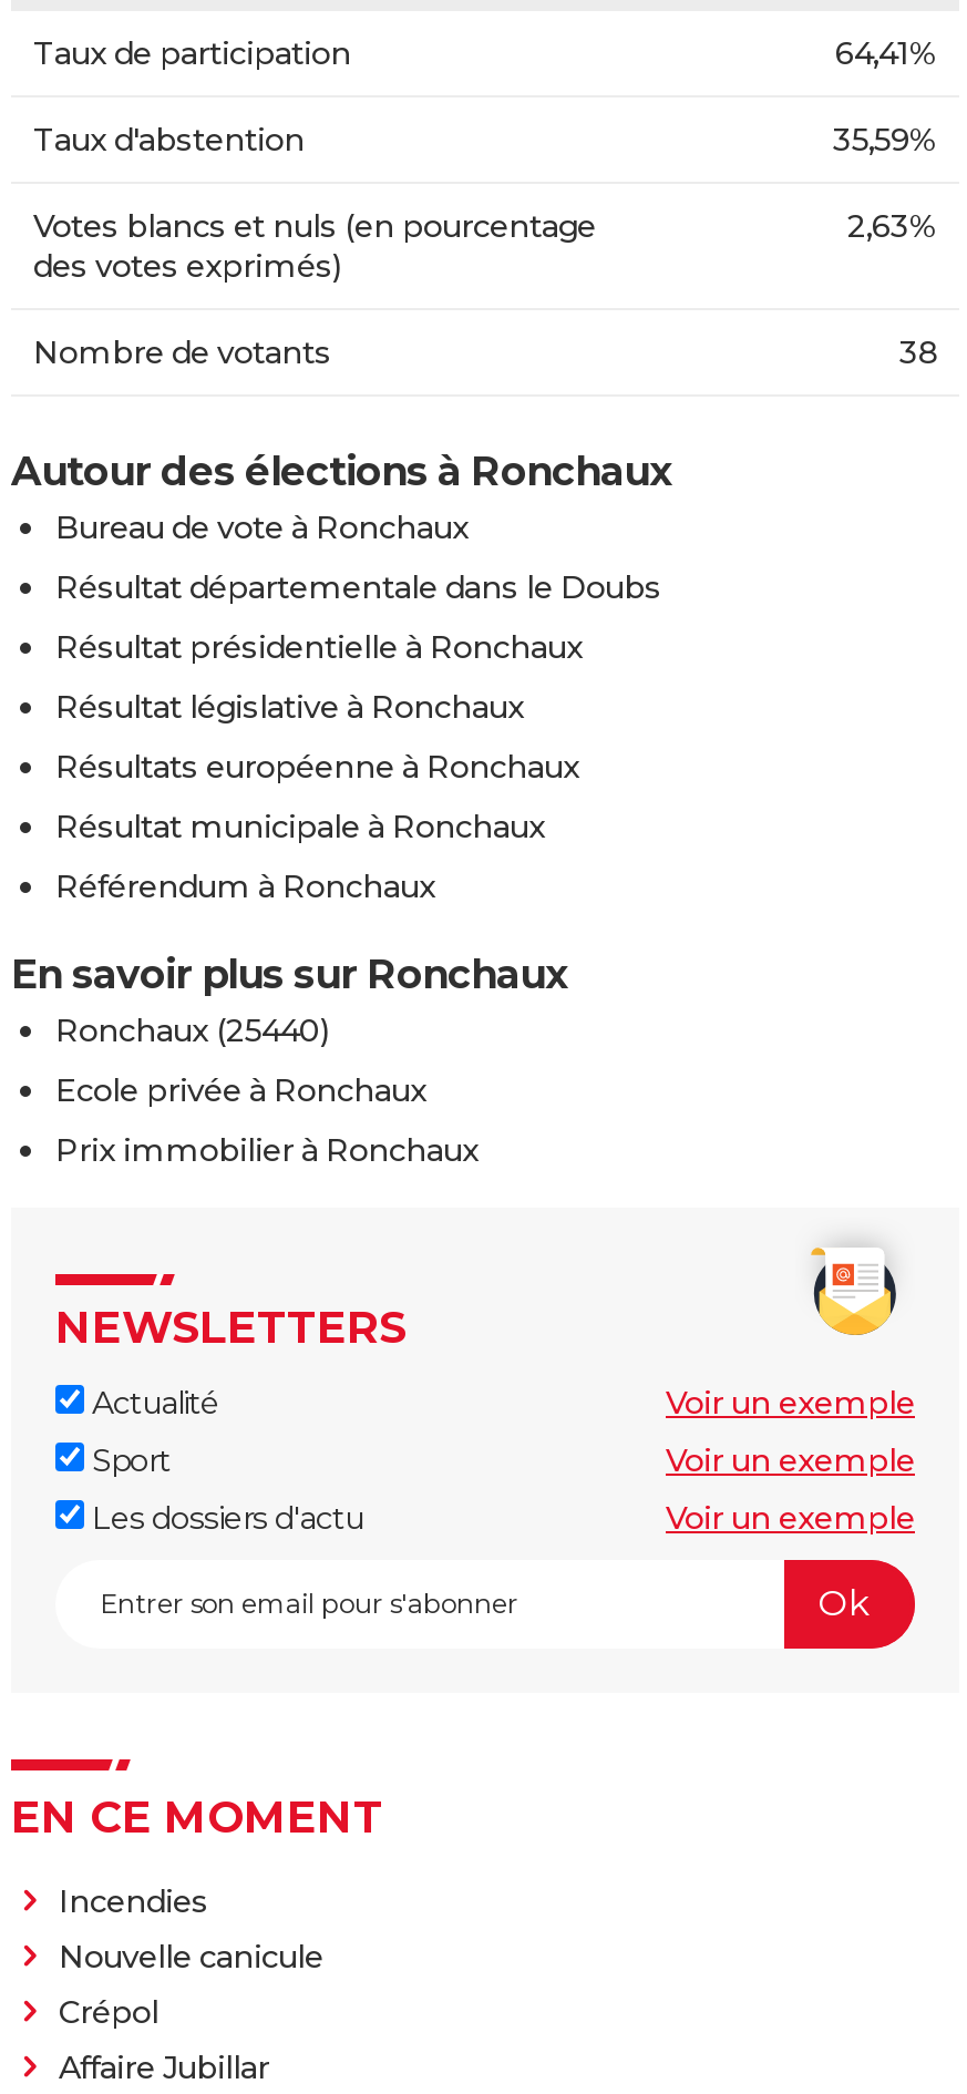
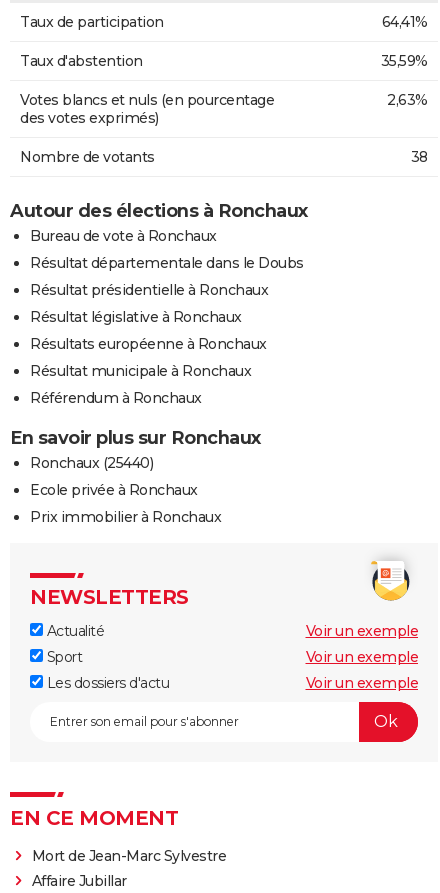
- Incendies
- Nouvelle canicule
- Crépol
+ Mort de Jean-Marc Sylvestre
